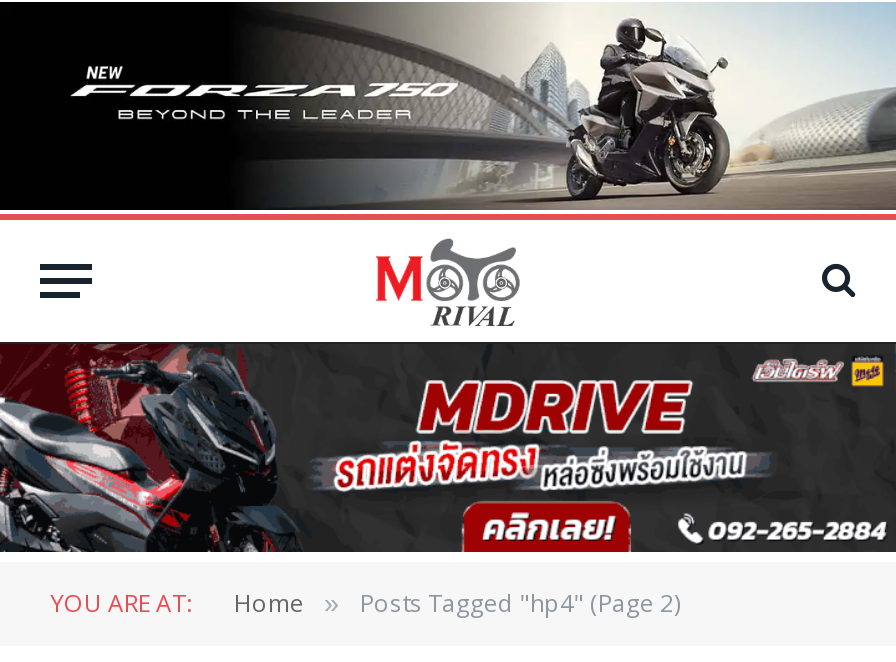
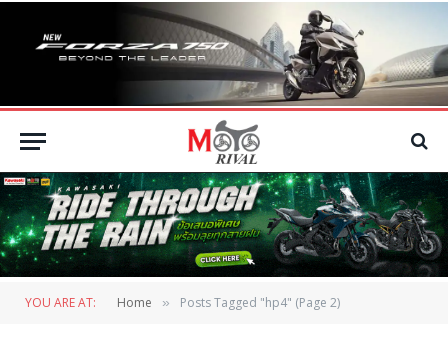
- [image]
+ [image]
